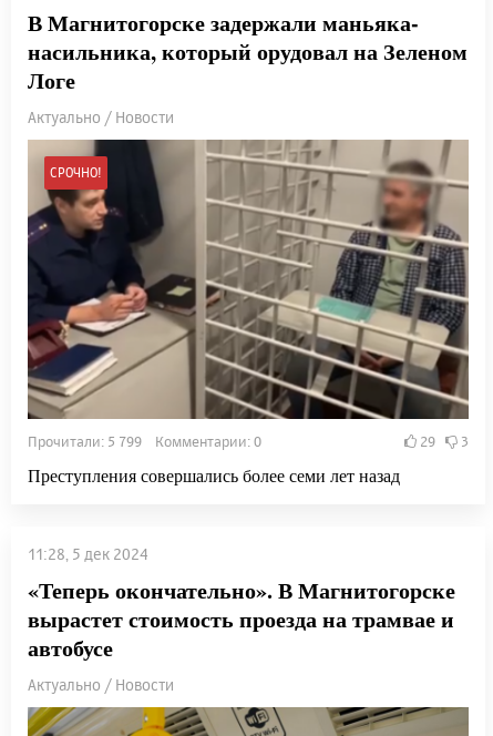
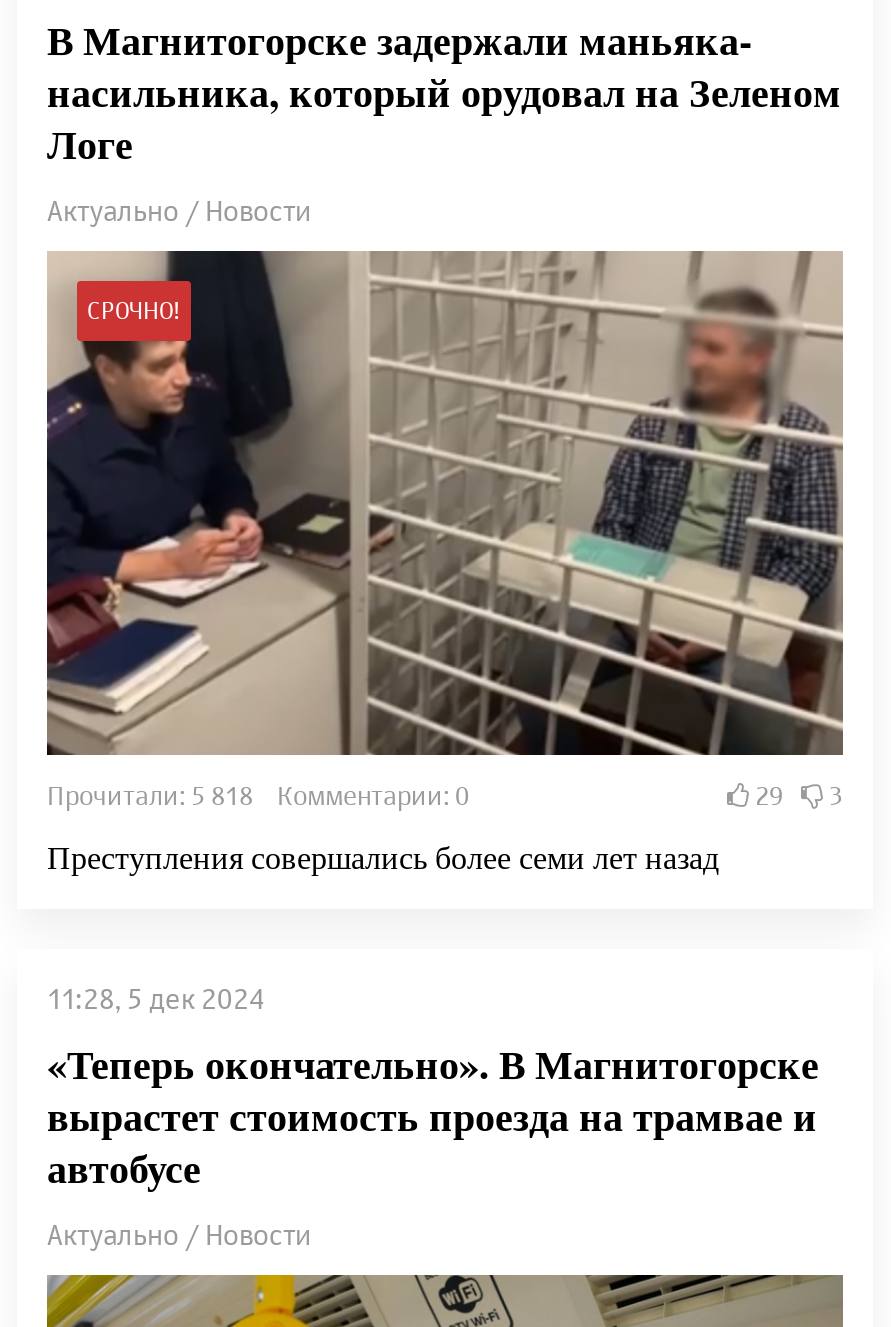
- Прочитали: 5 799 Комментарии: 0
+ Прочитали: 5 818 Комментарии: 0
